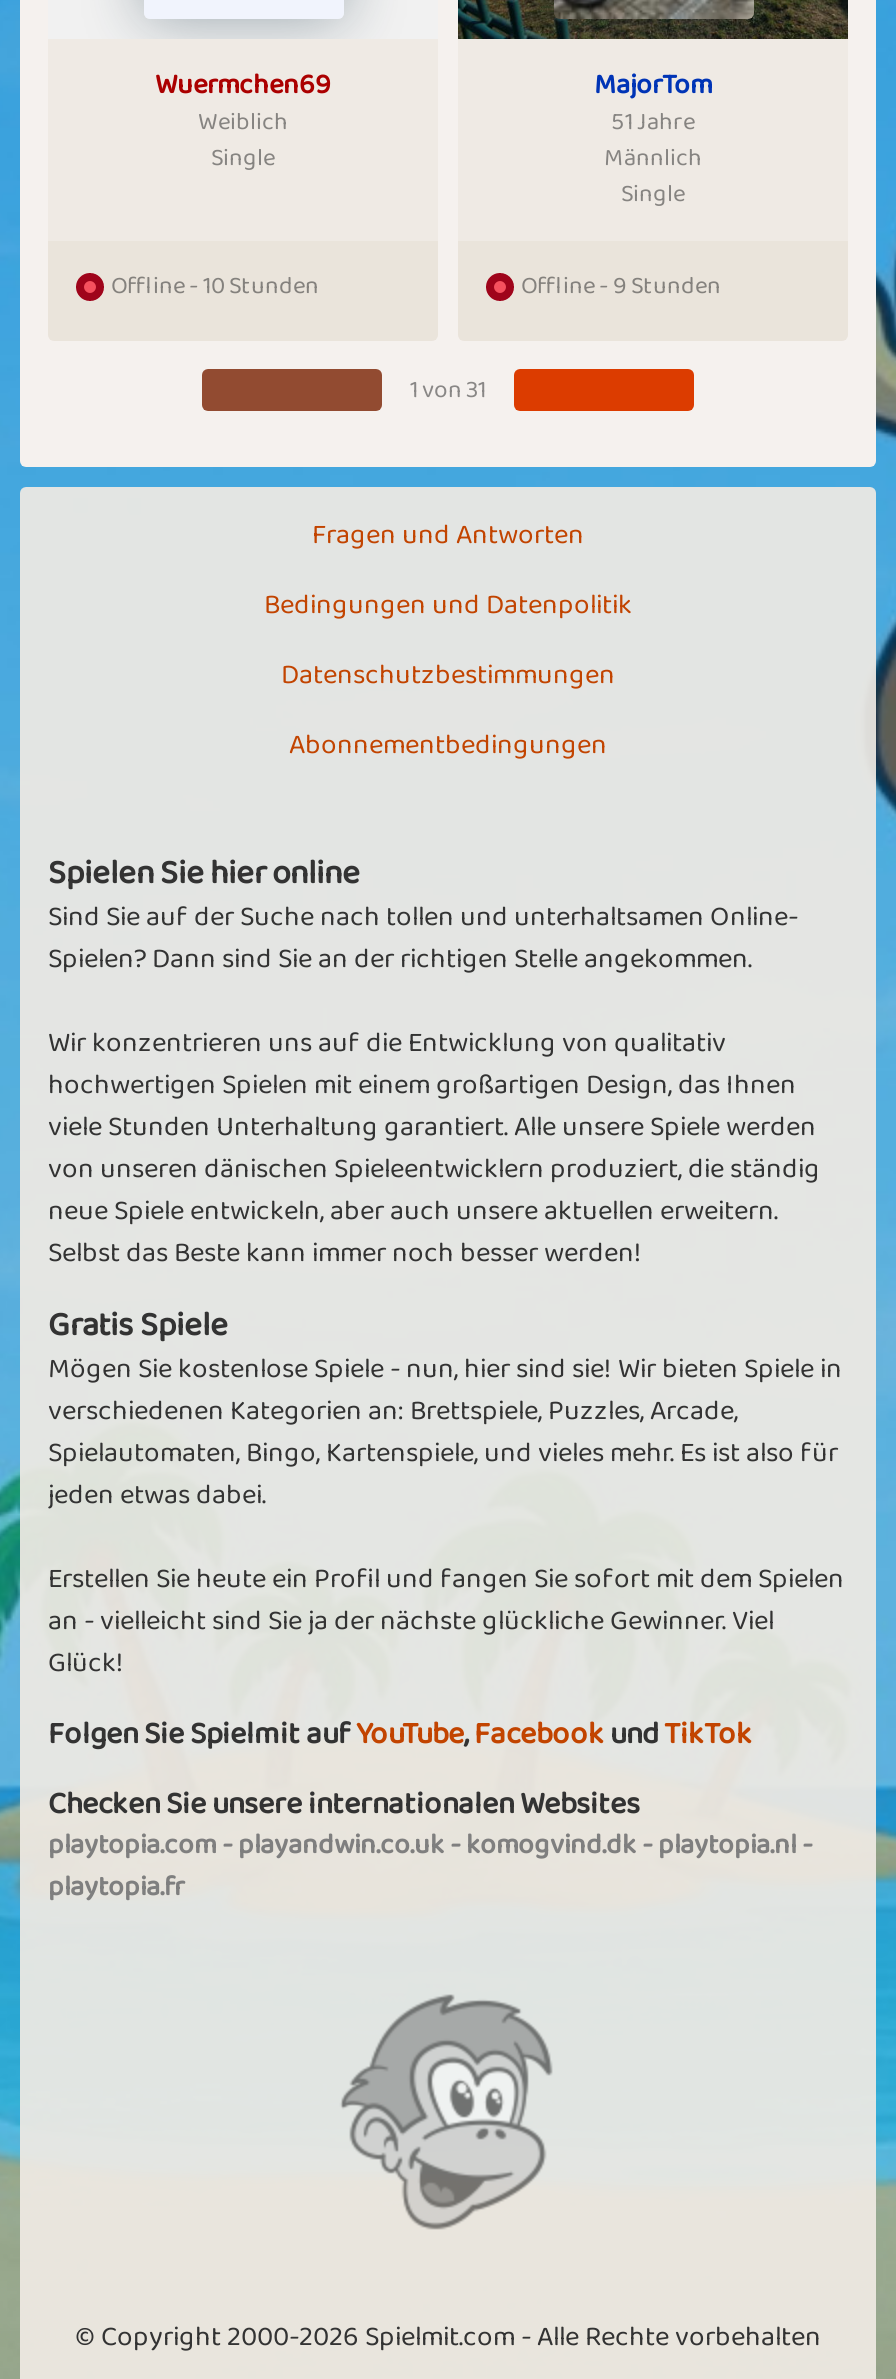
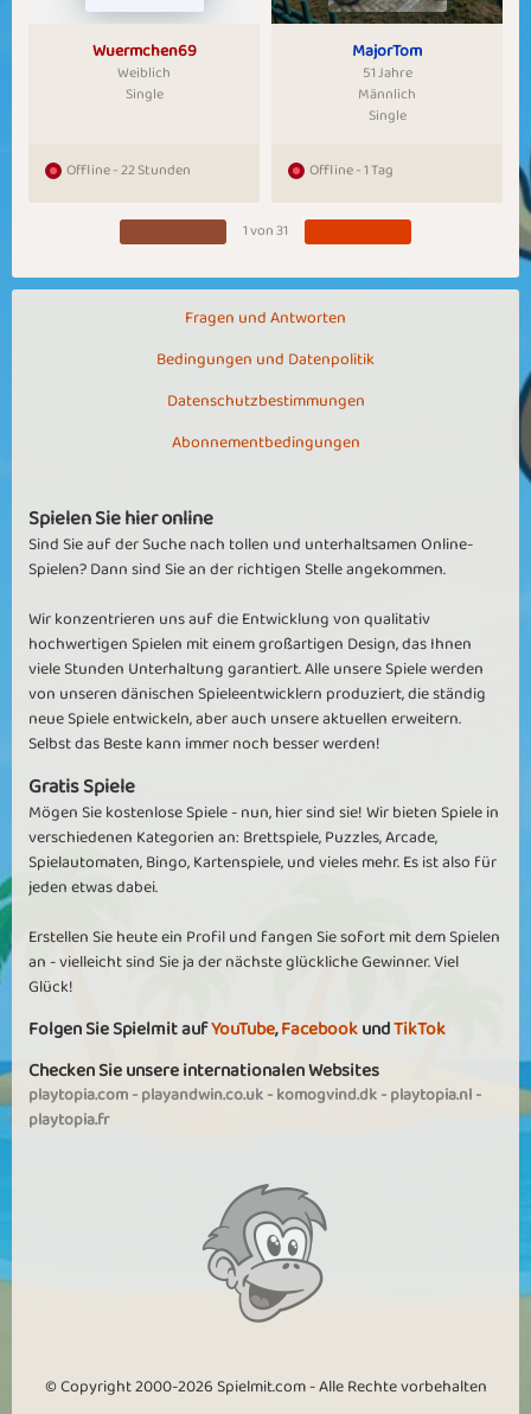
- Offline - 10 Stunden
+ Offline - 22 Stunden

- Offline - 9 Stunden
+ Offline - 1 Tag
